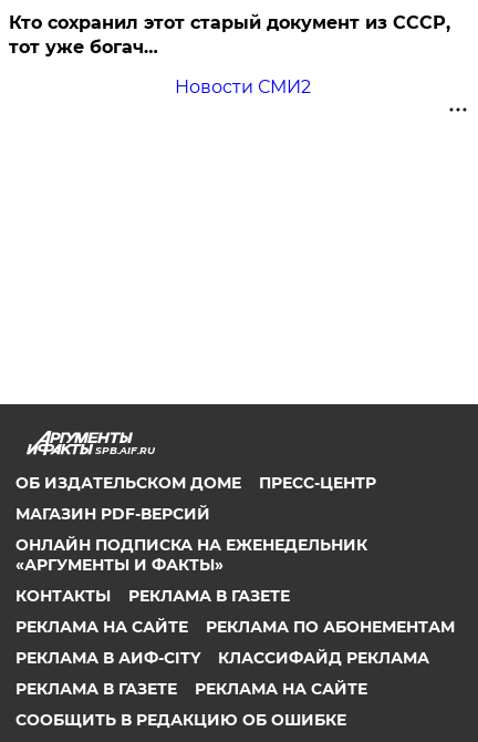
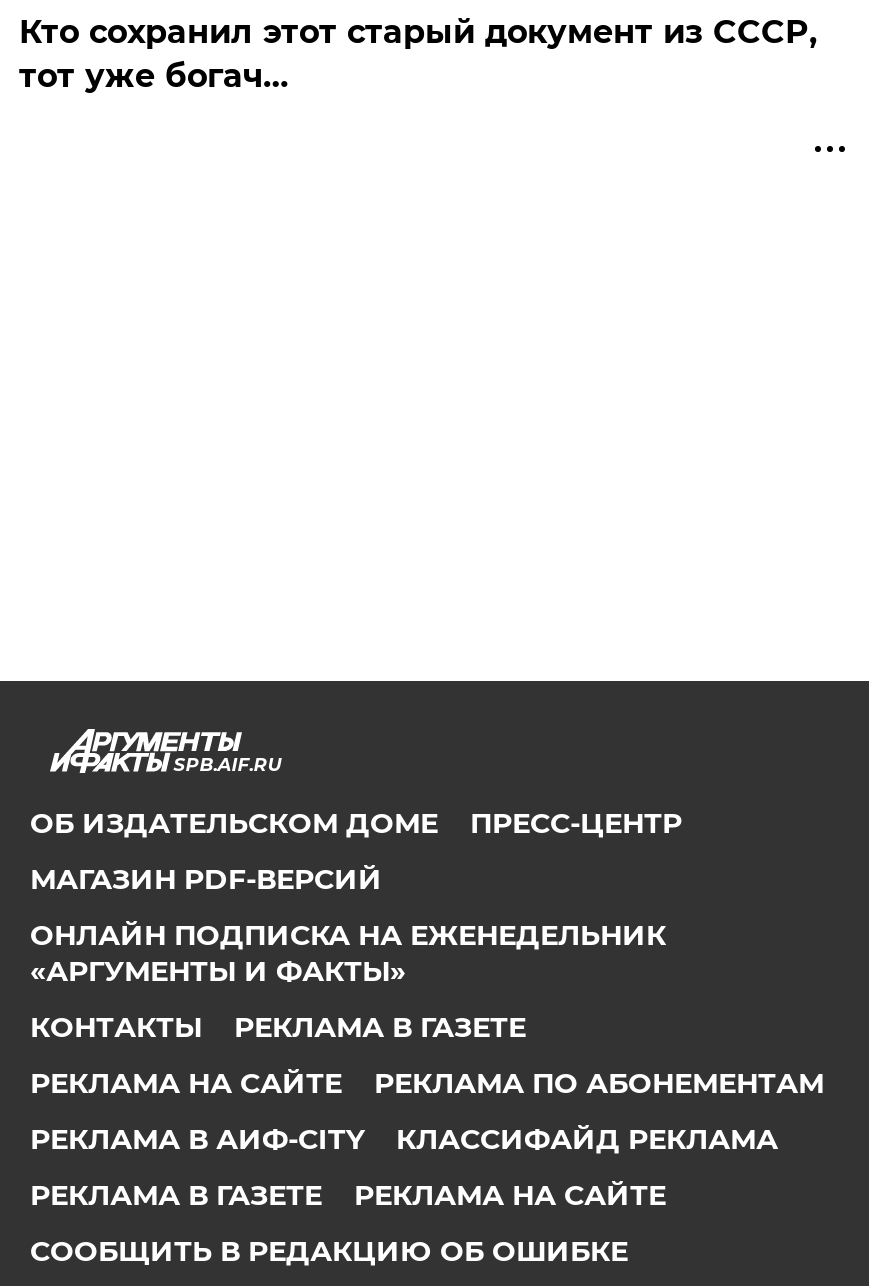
- Новости СМИ2
